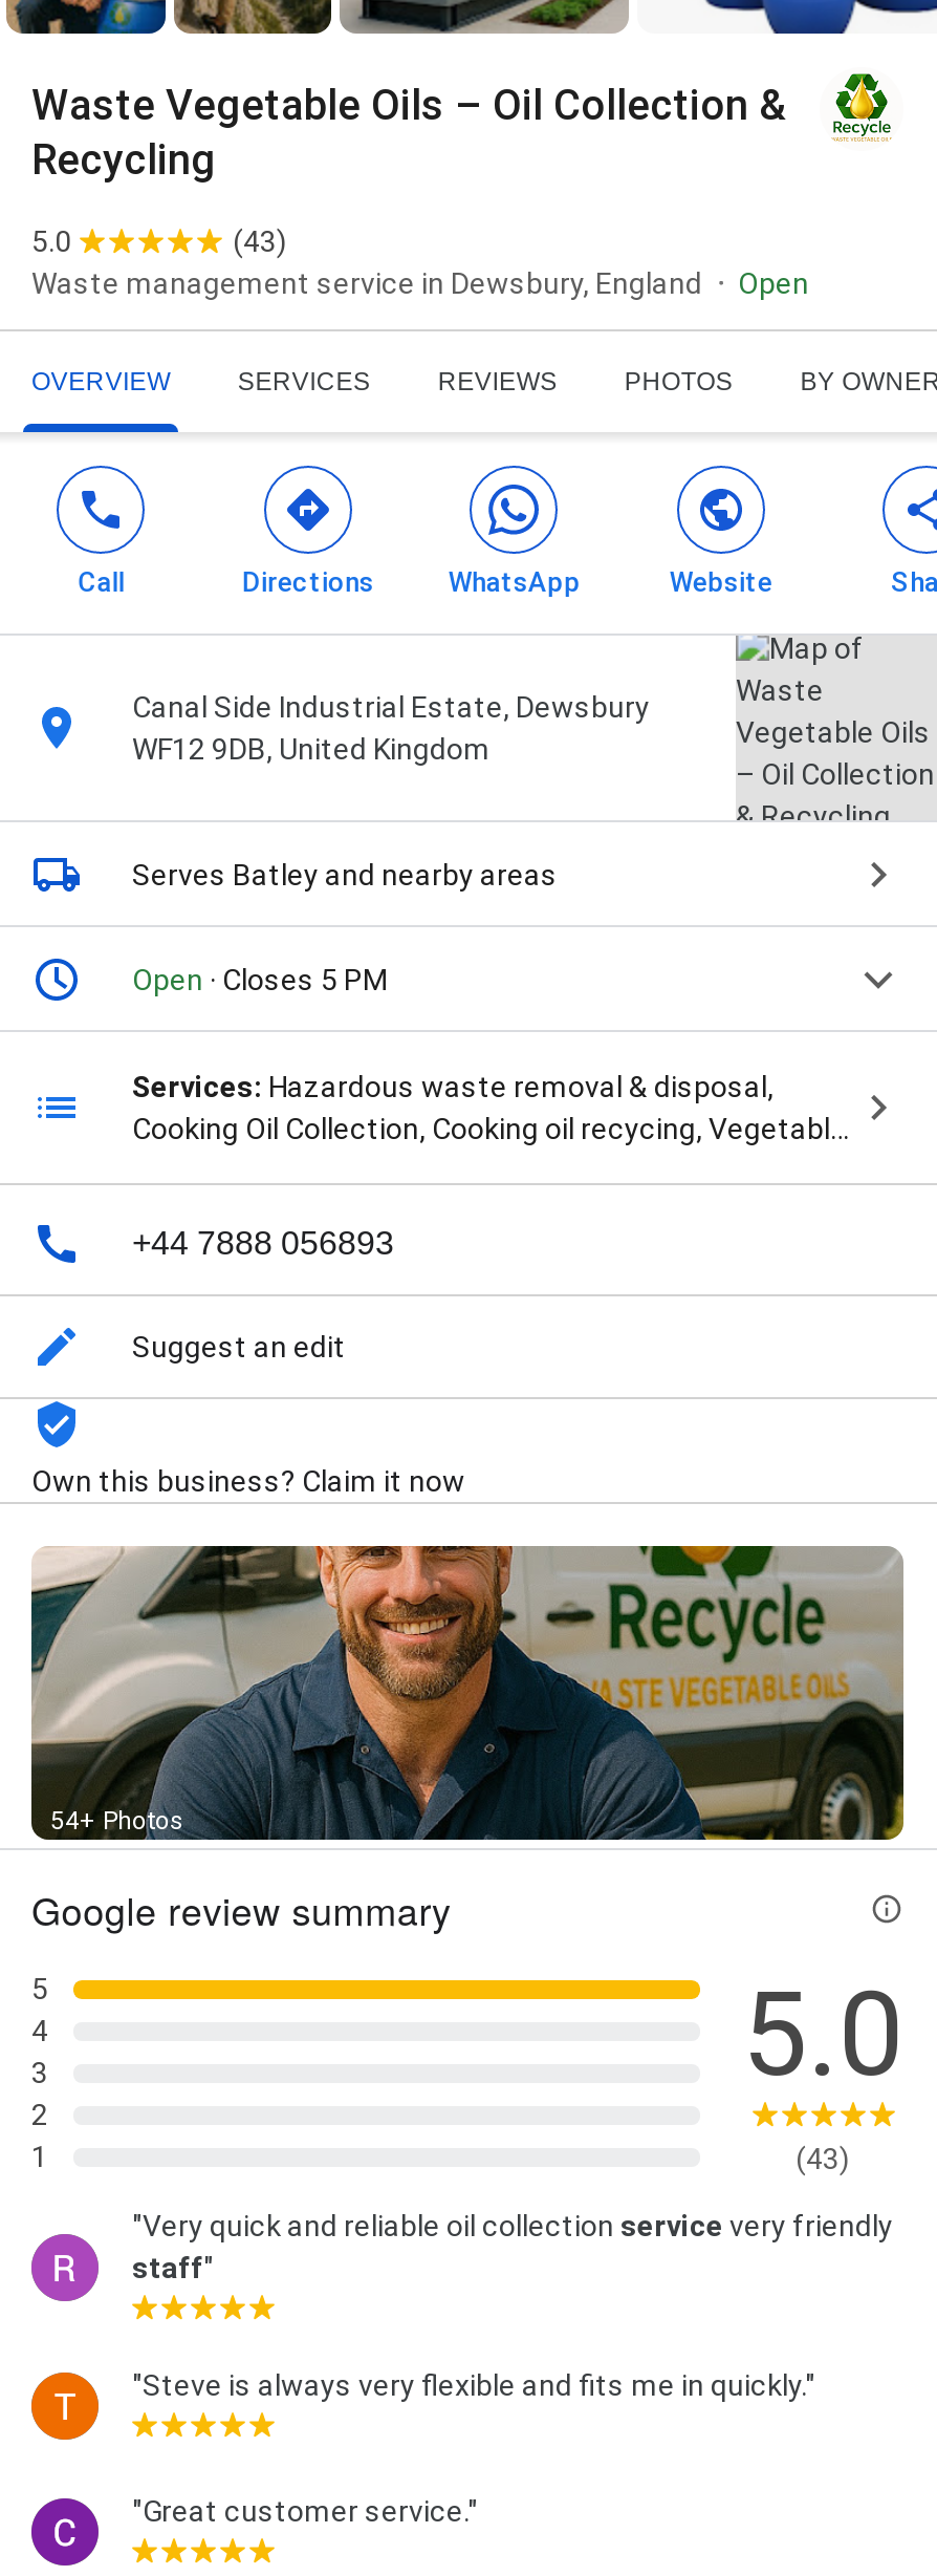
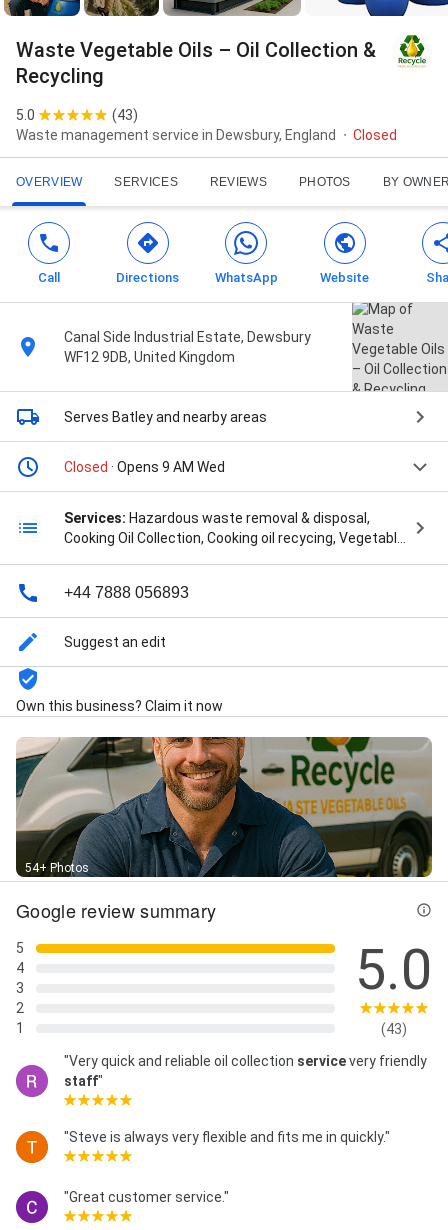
- Open
+ Closed

- Open · Closes 5 PM
+ Closed · Opens 9 AM Wed
